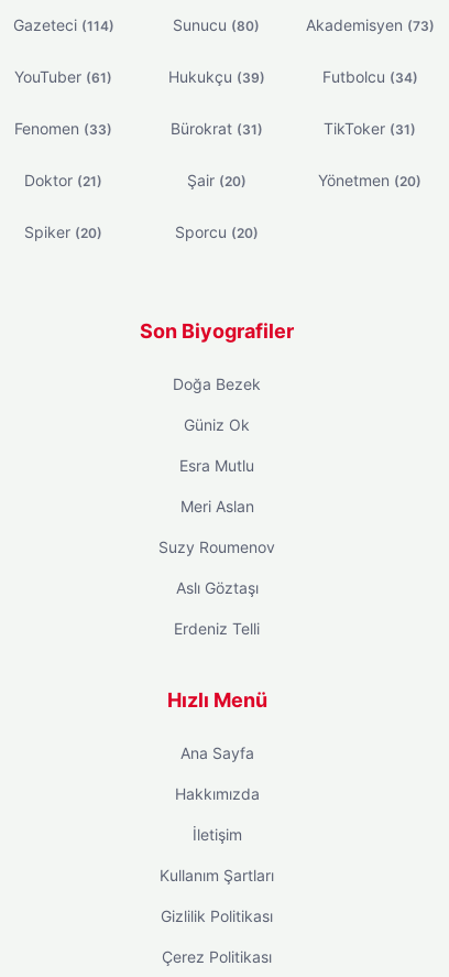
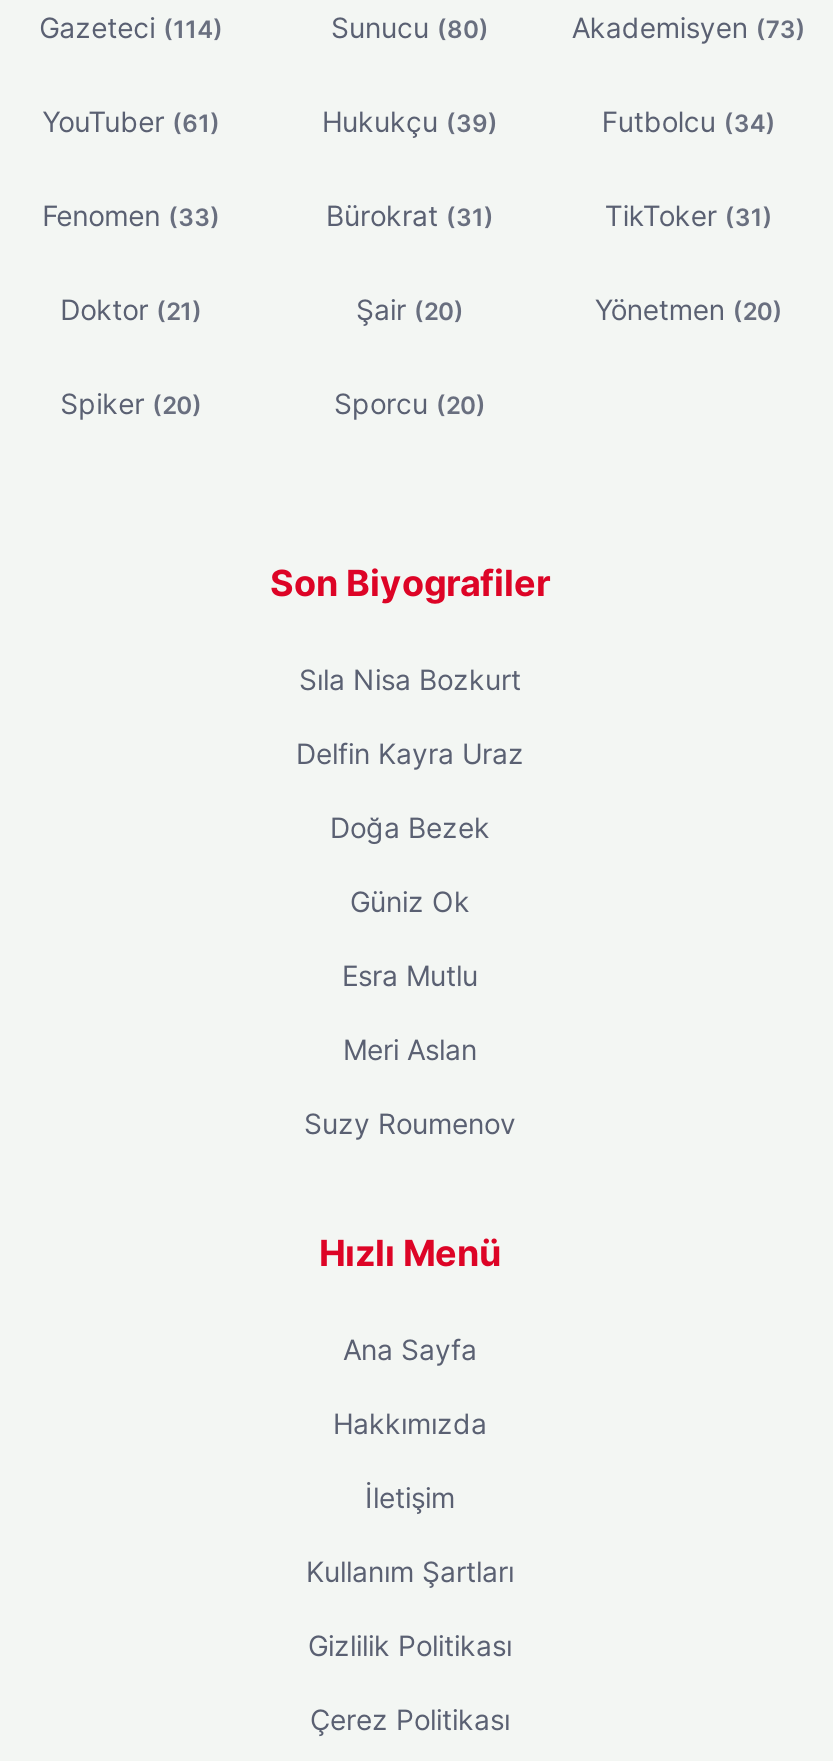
+ Sıla Nisa Bozkurt
+ Delfin Kayra Uraz

moved down: Doğa Bezek | Güniz Ok | Esra Mutlu | Meri Aslan | Suzy Roumenov

- Aslı Göztaşı
- Erdeniz Telli
